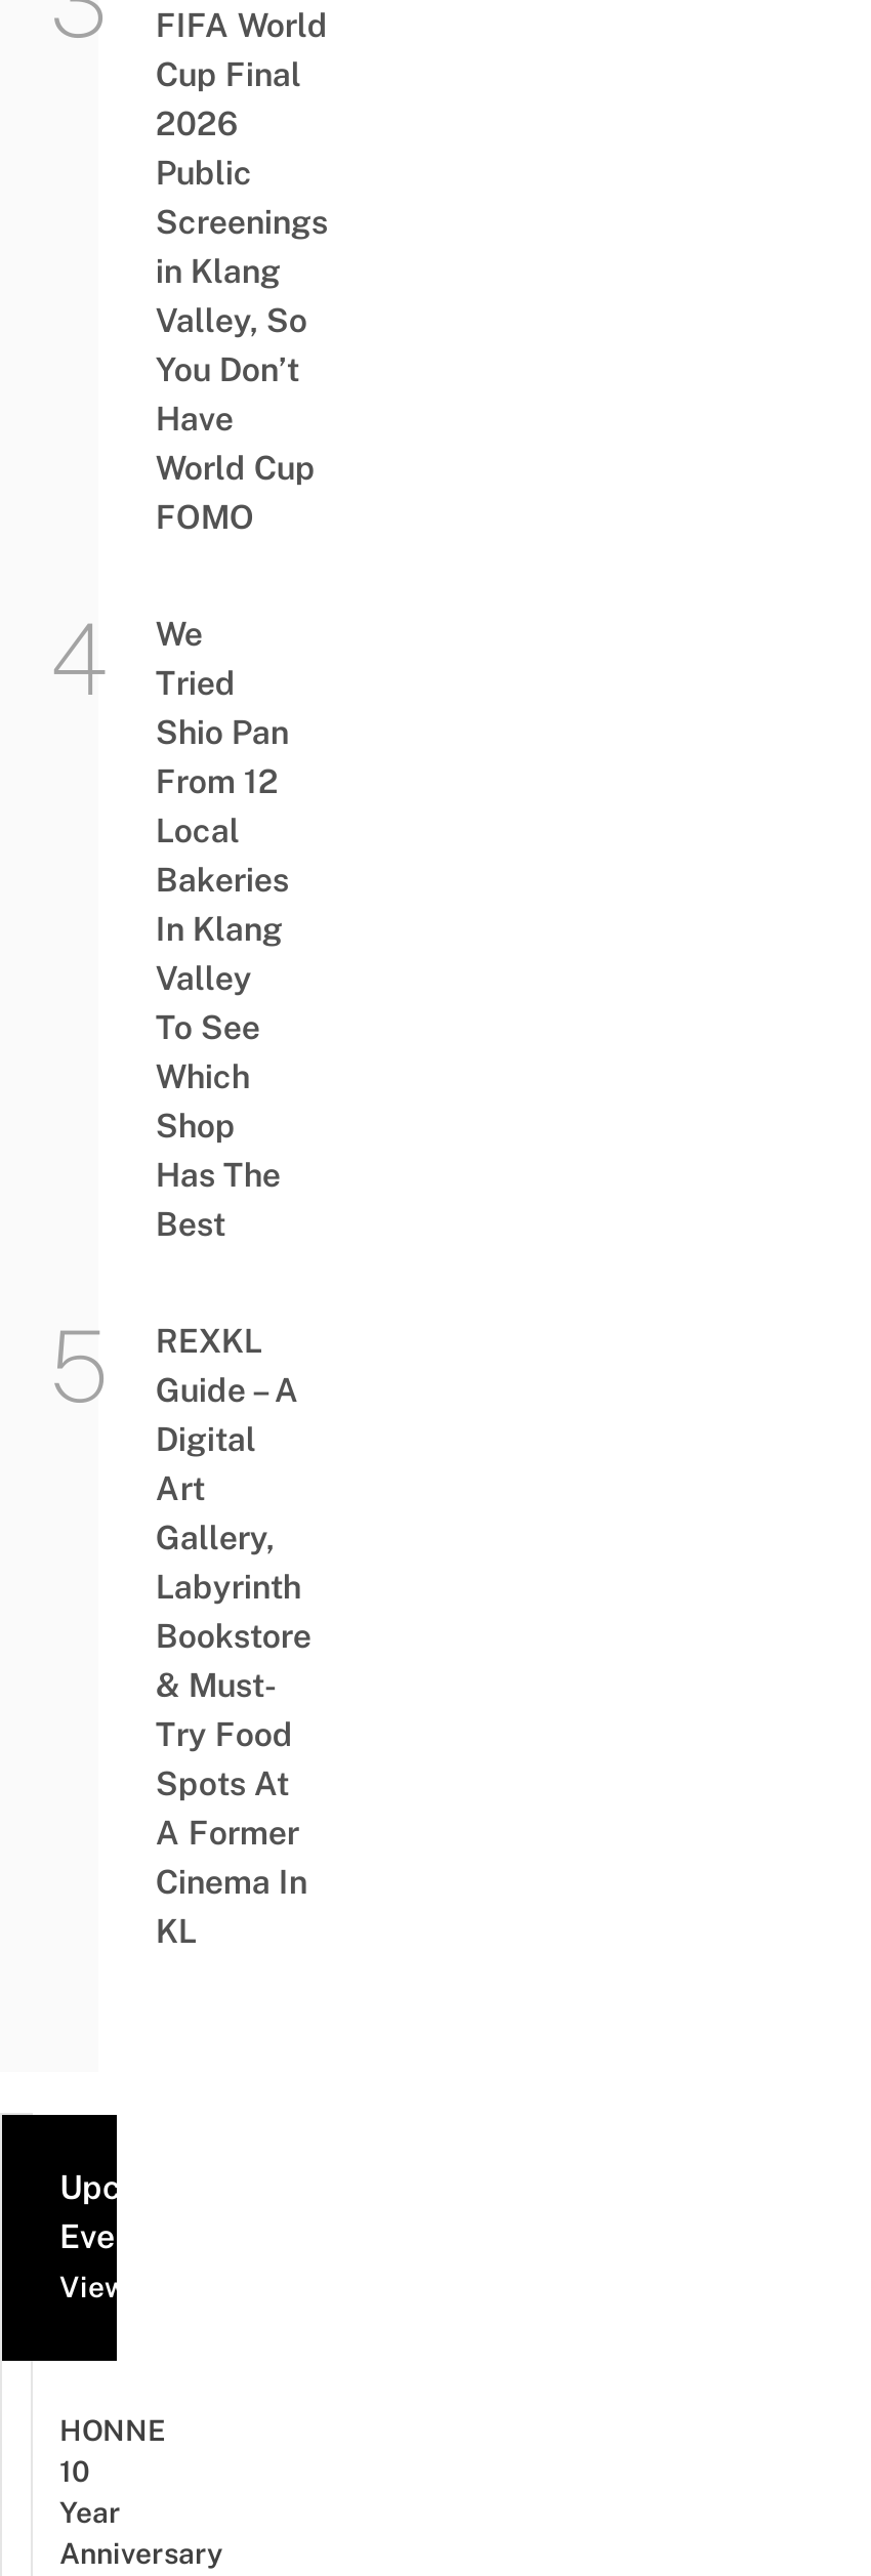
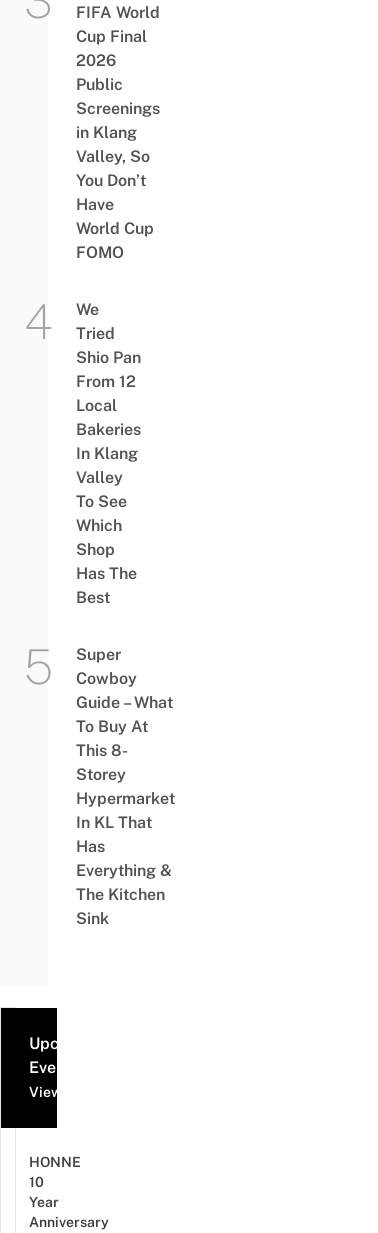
- REXKL
- Guide – A
- Digital
- Art
- Gallery,
- Labyrinth
- Bookstore
- & Must-
- Try Food
- Spots At
- A Former
- Cinema In
- KL
+ Super
+ Cowboy
+ Guide – What
+ To Buy At
+ This 8-
+ Storey
+ Hypermarket
+ In KL That
+ Has
+ Everything &
+ The Kitchen
+ Sink
